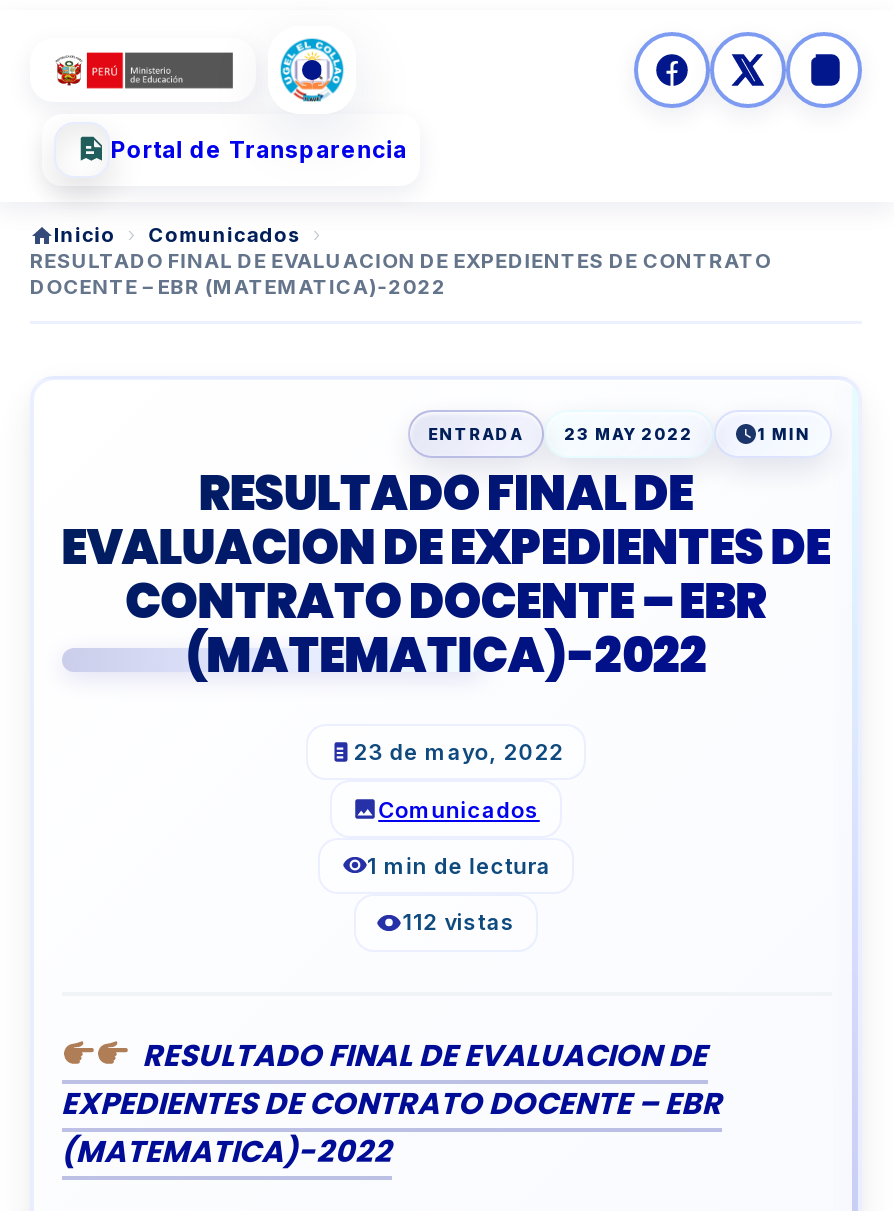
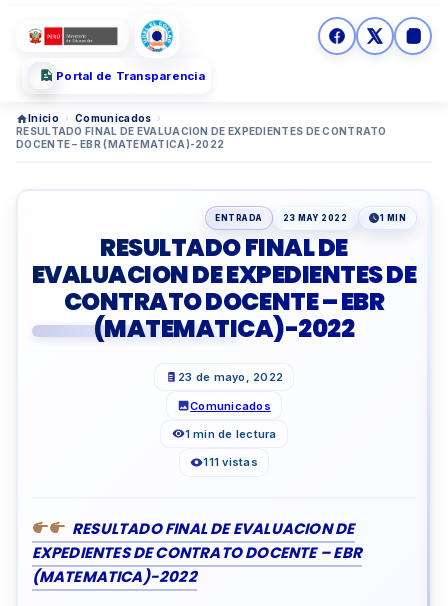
- 112 vistas
+ 111 vistas
